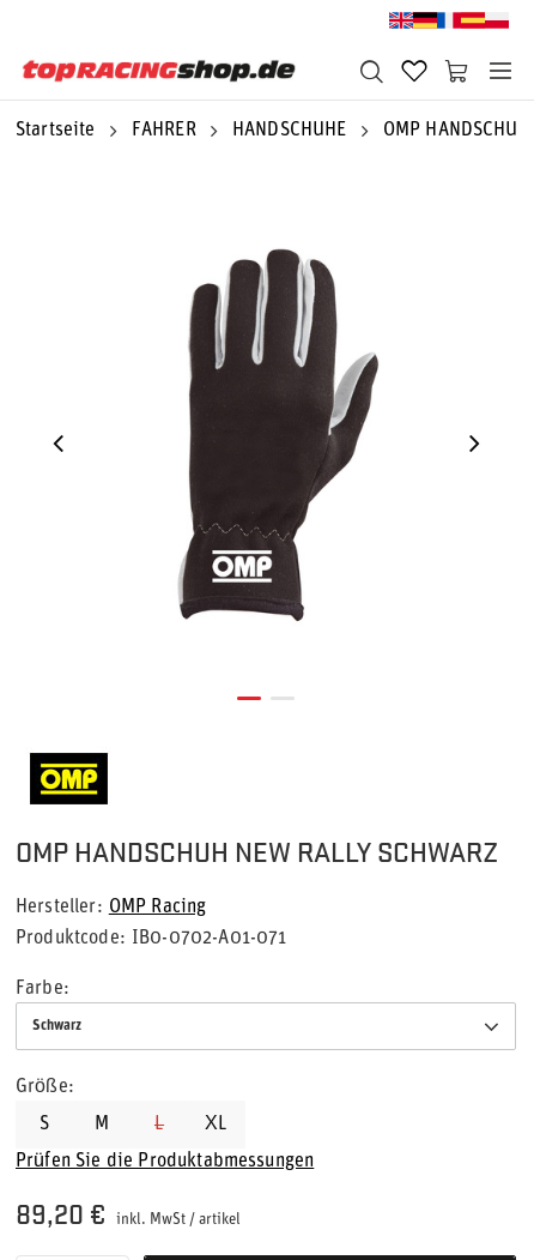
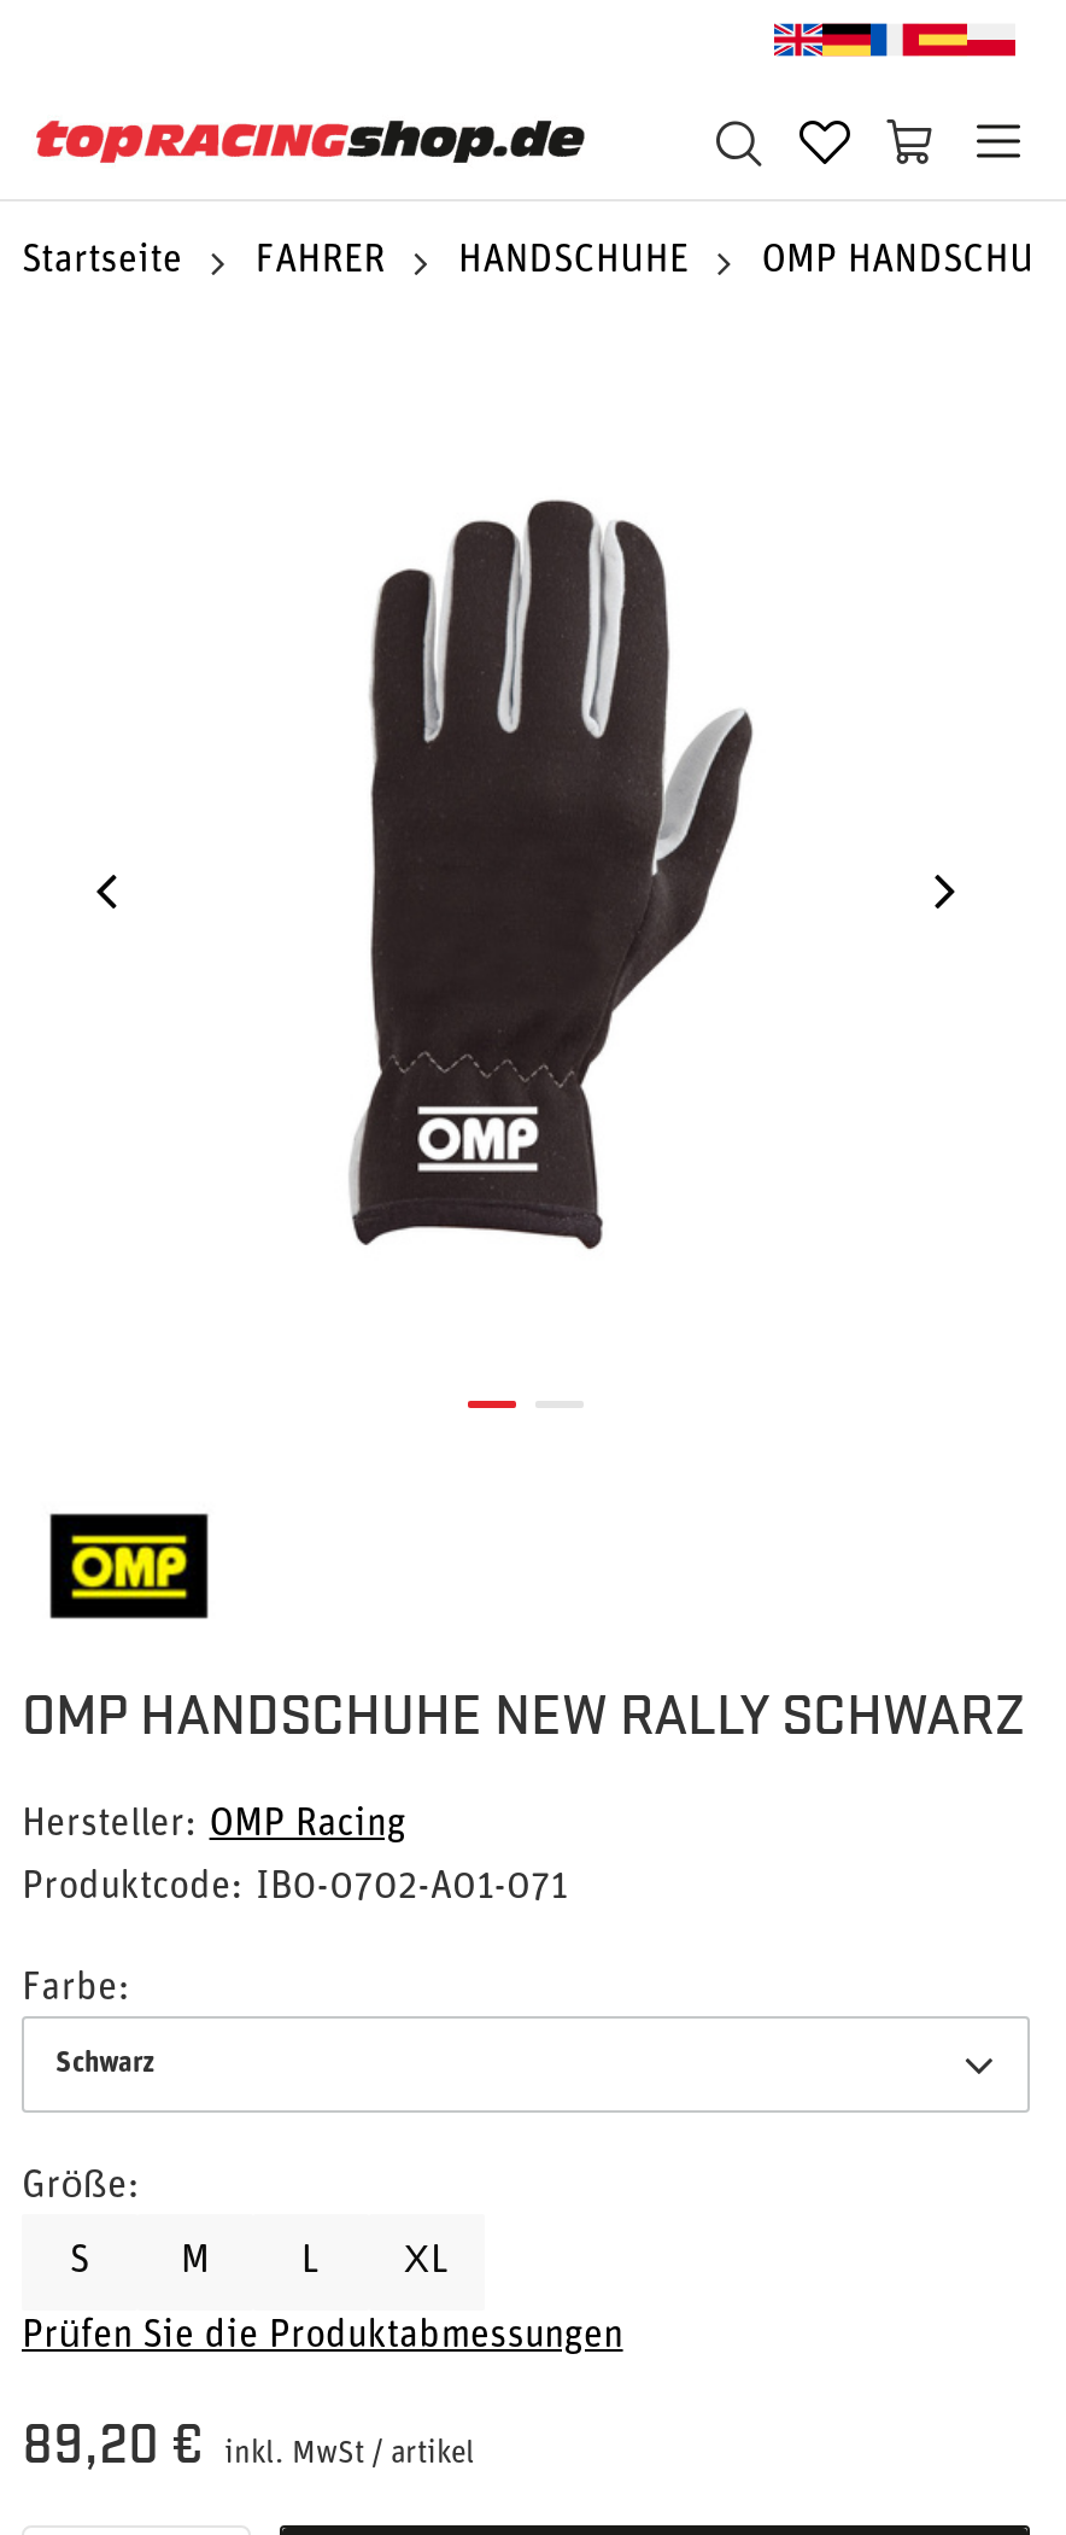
- OMP HANDSCHUH NEW RALLY SCHWARZ
+ OMP HANDSCHUHE NEW RALLY SCHWARZ
